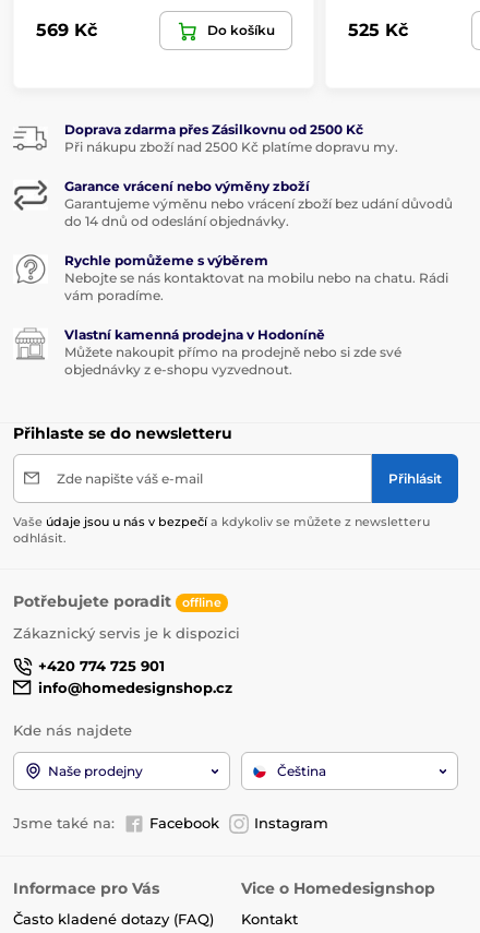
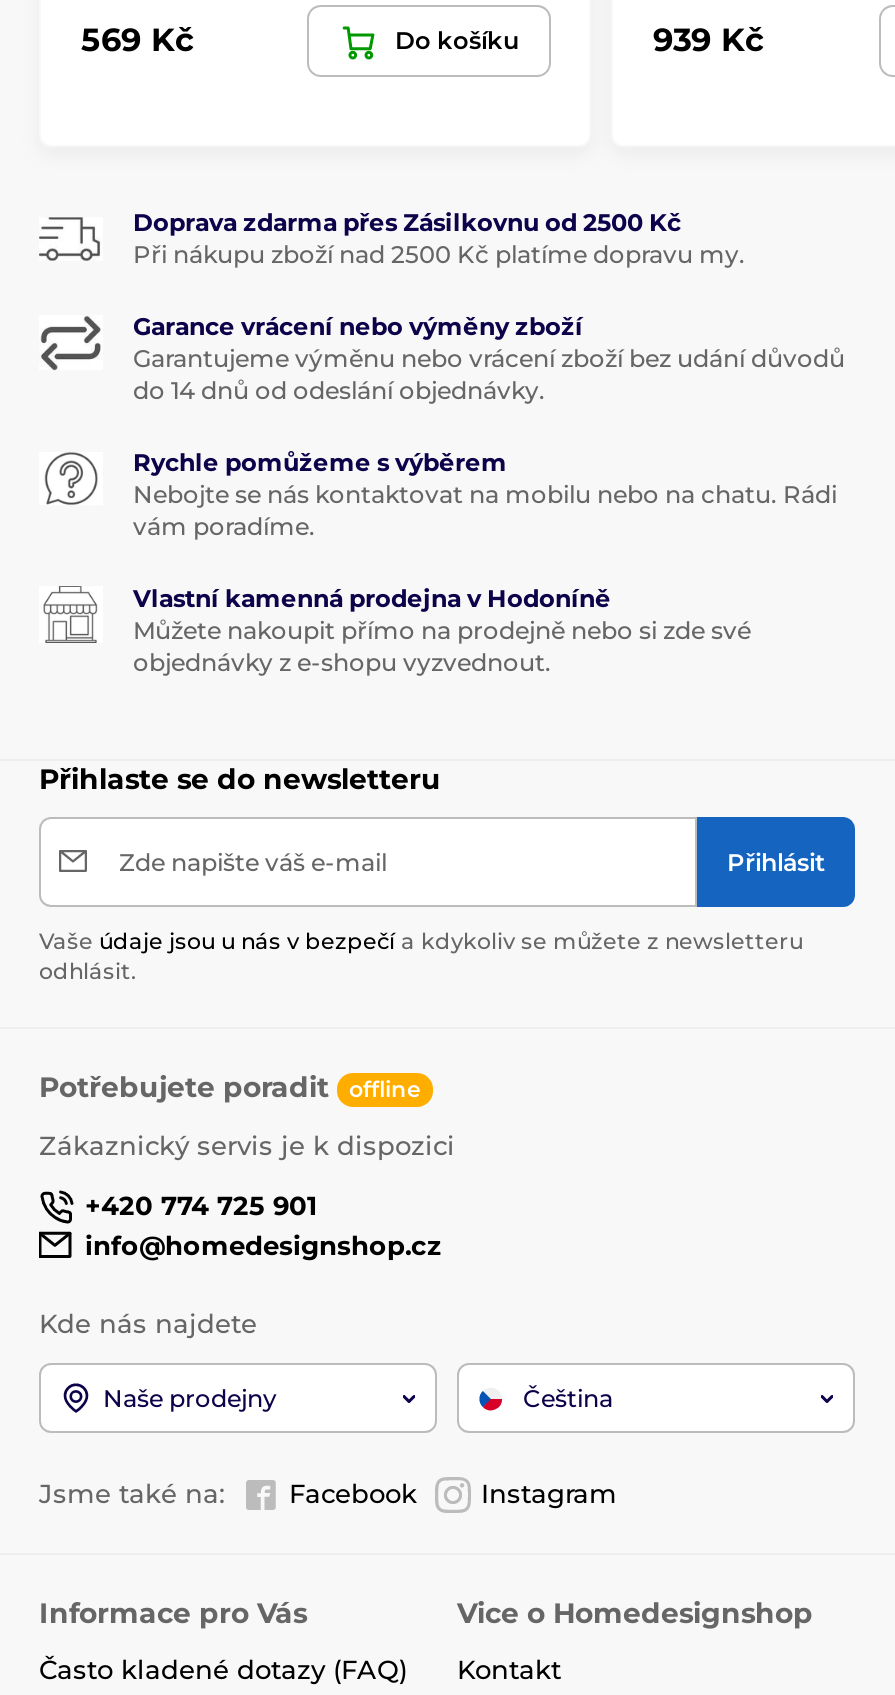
- 525 Kč
+ 939 Kč
